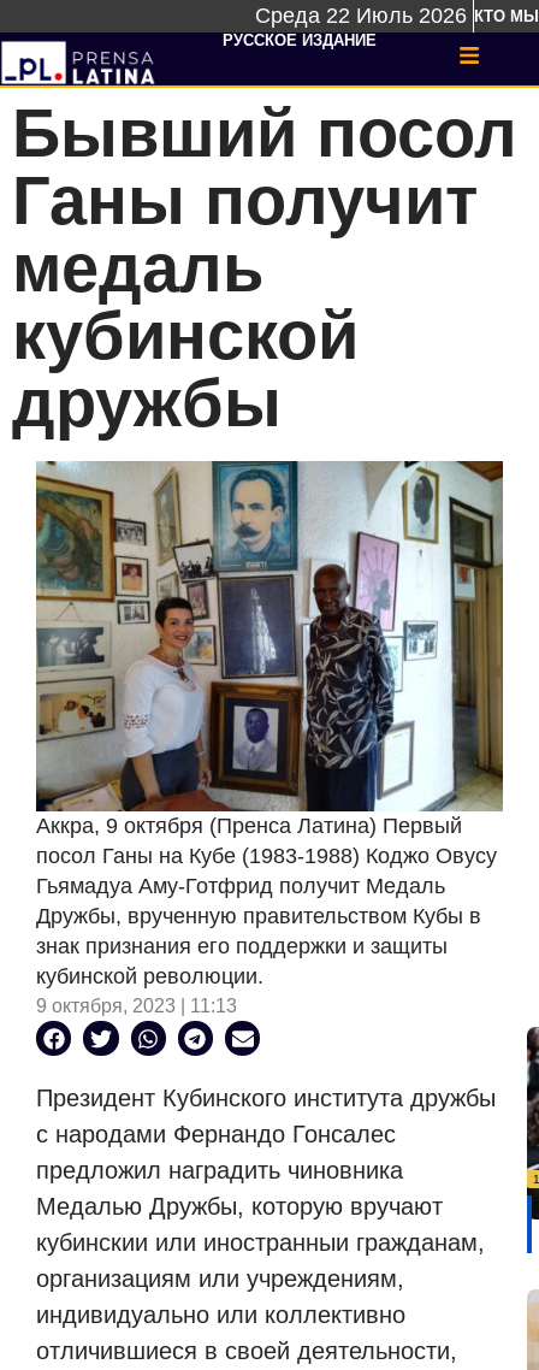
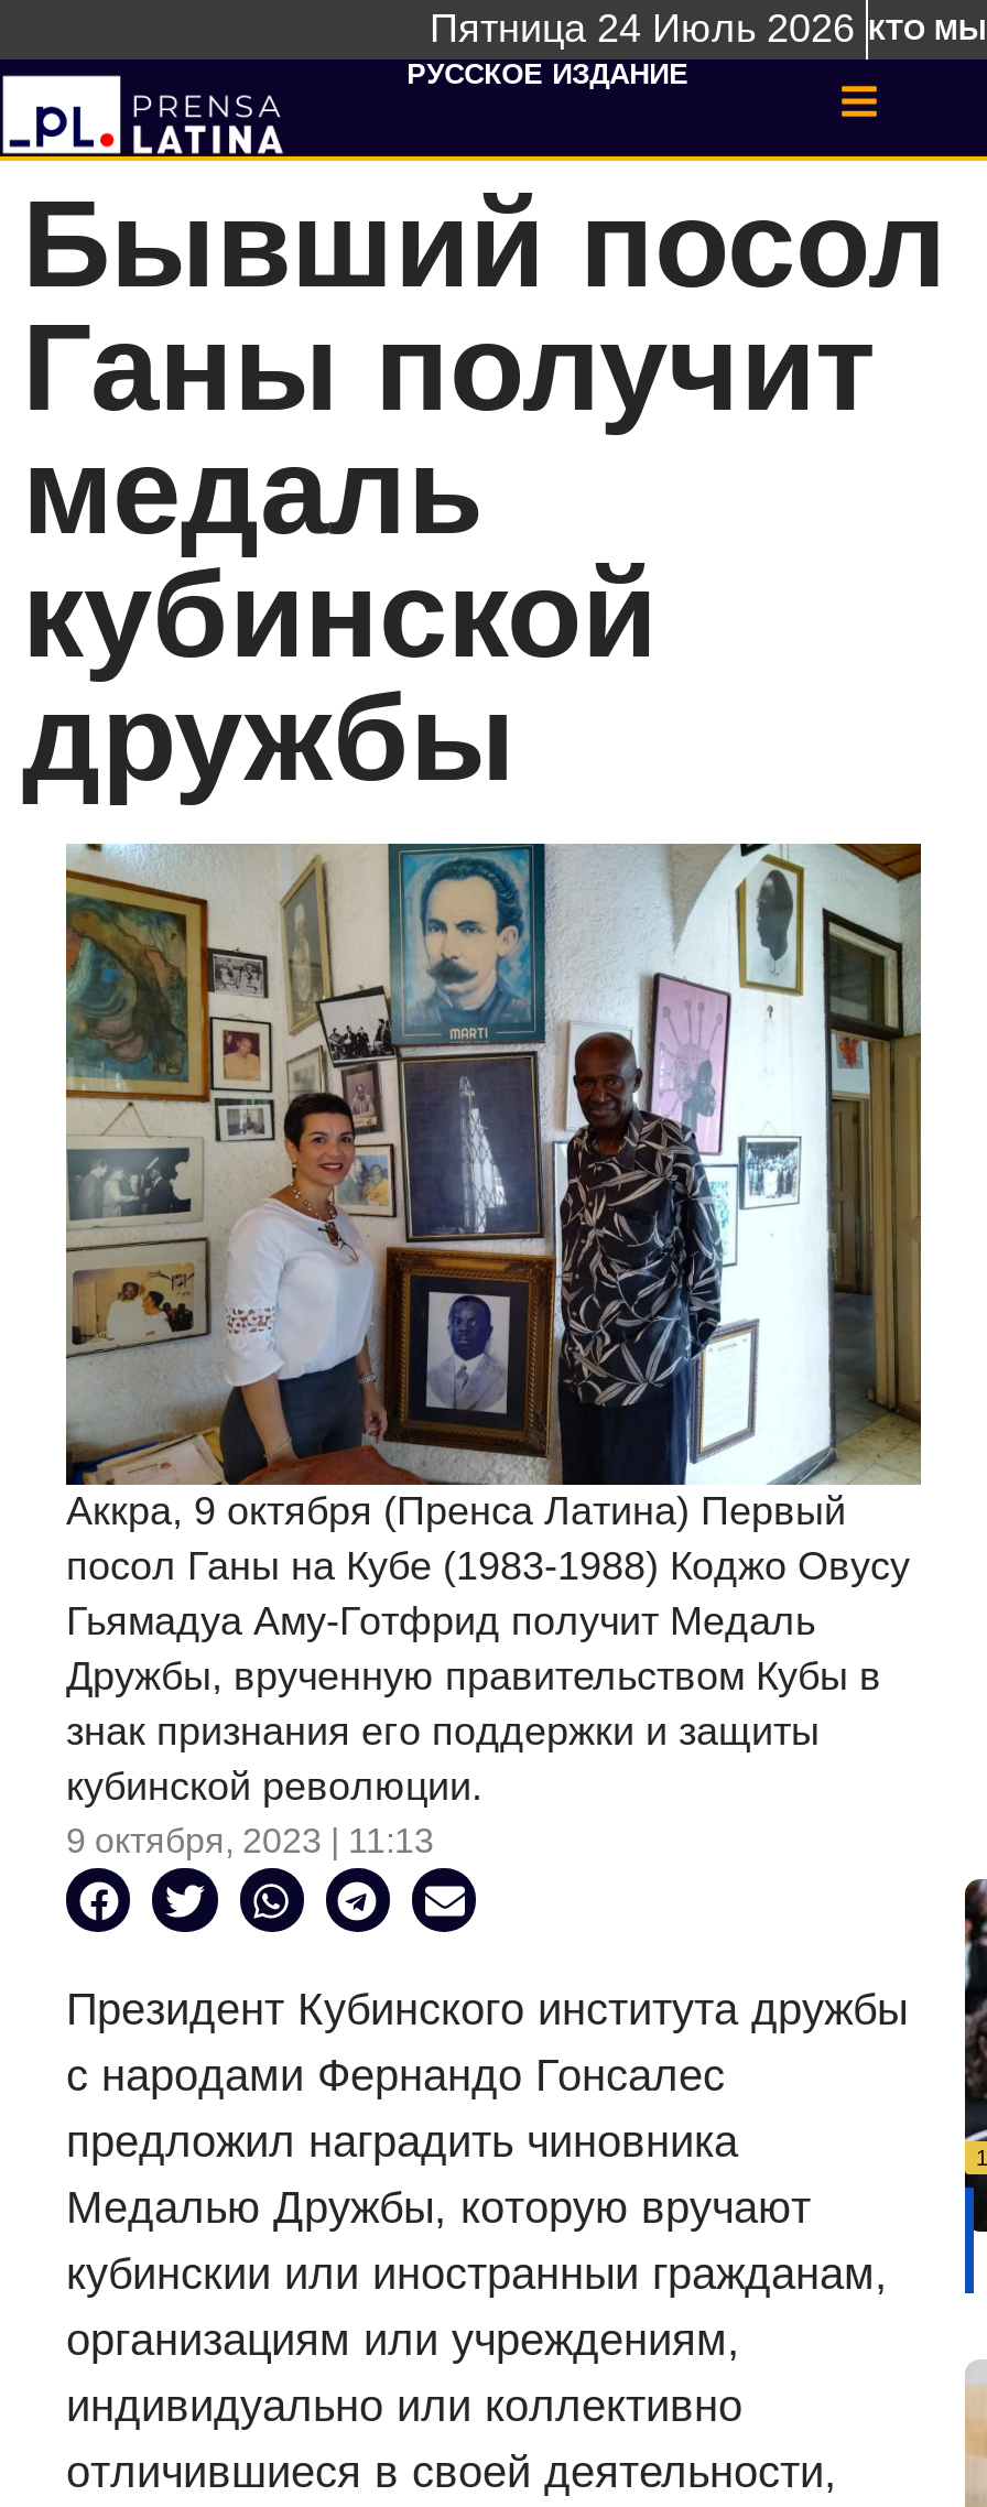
- Среда 22 Июль 2026 КТО МЫ
+ Пятница 24 Июль 2026 КТО МЫ
